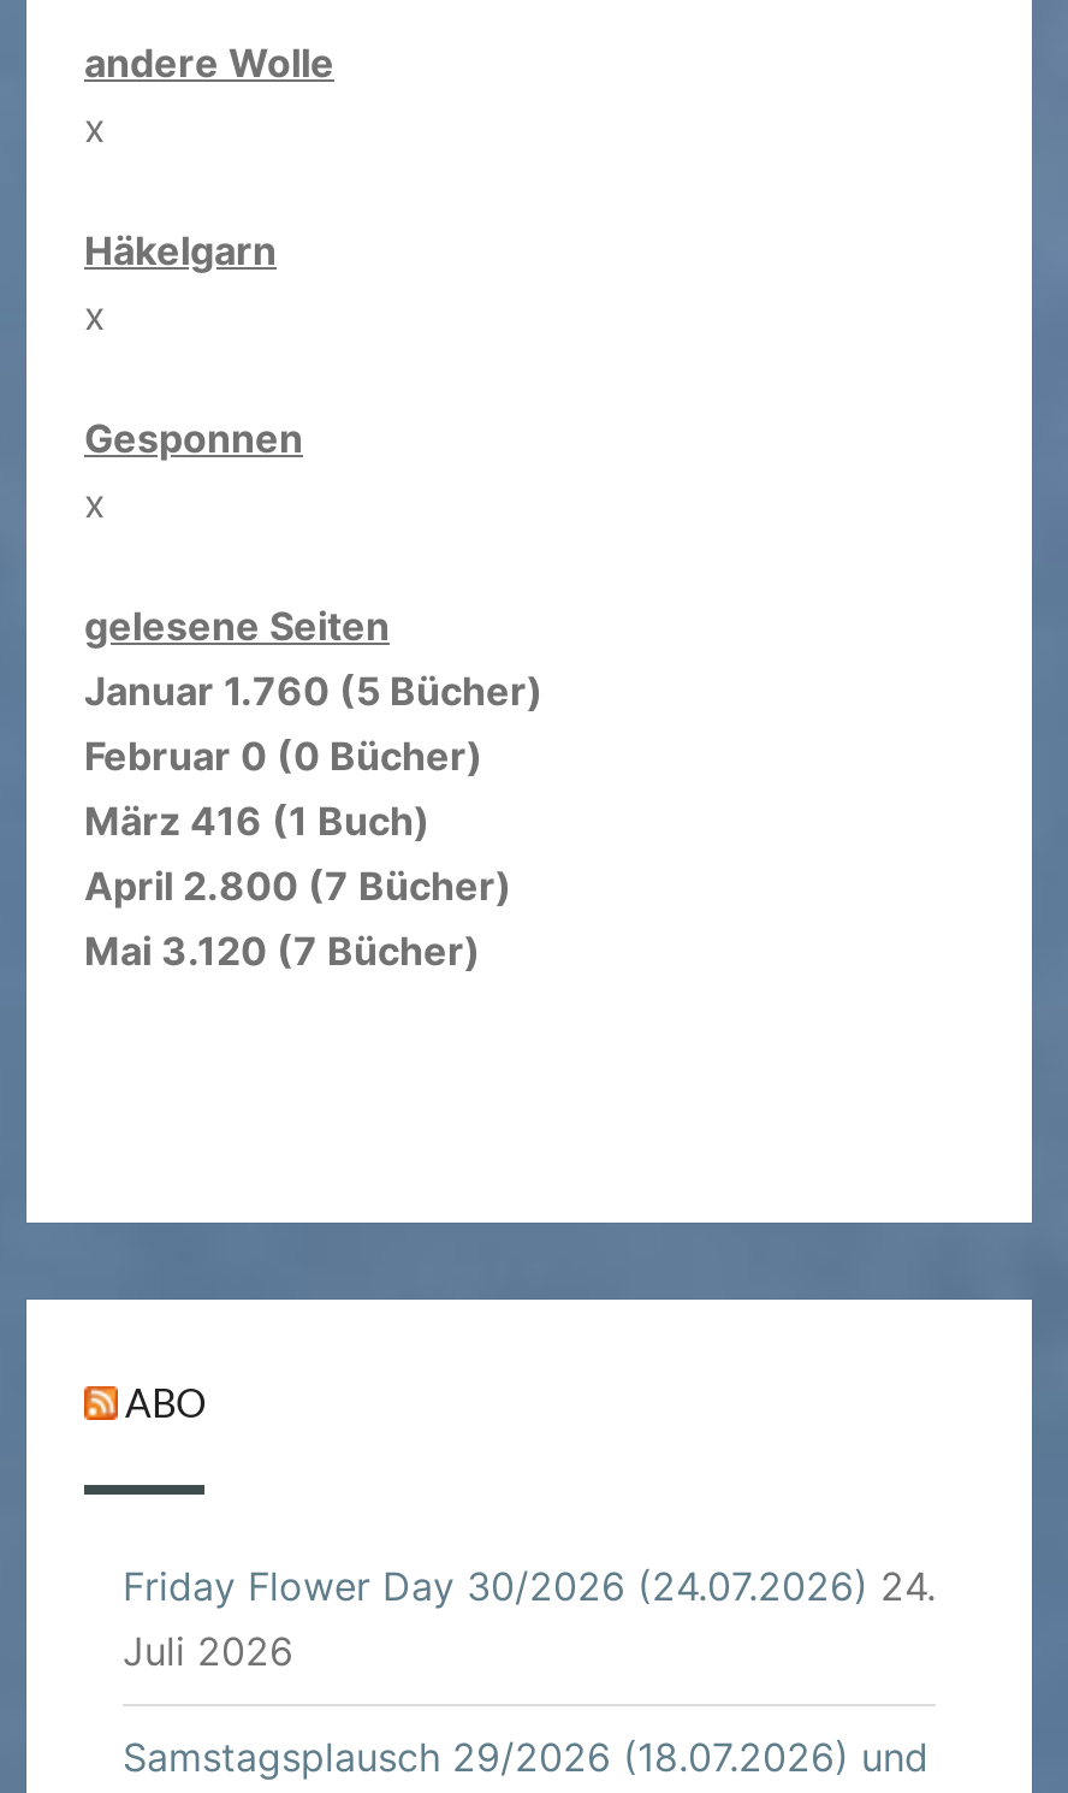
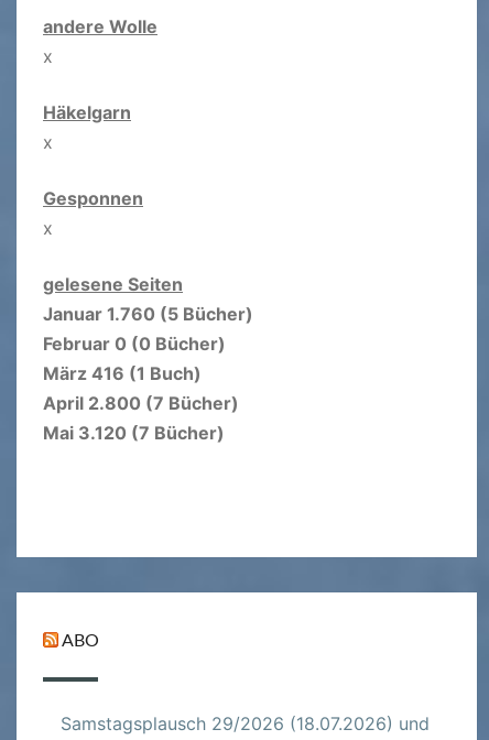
- Friday Flower Day 30/2026 (24.07.2026) 24.
- Juli 2026
